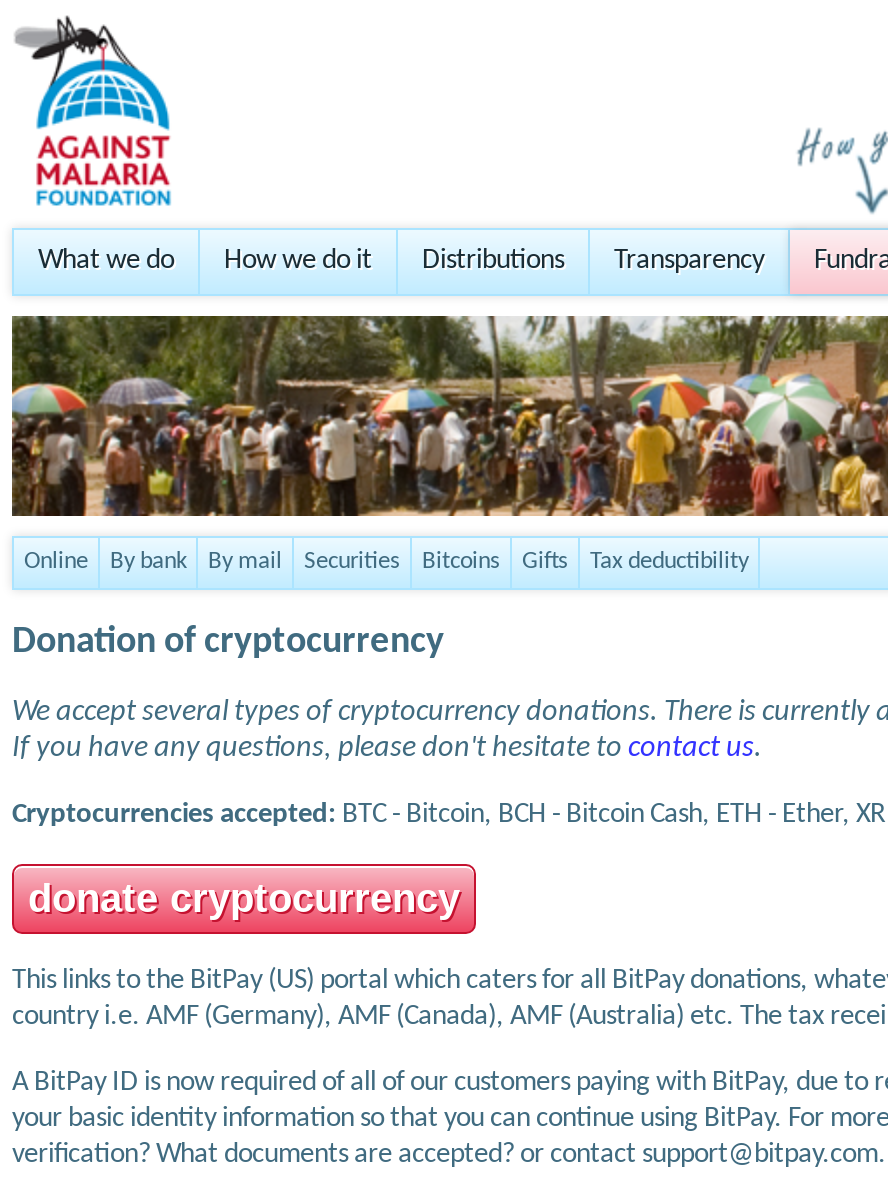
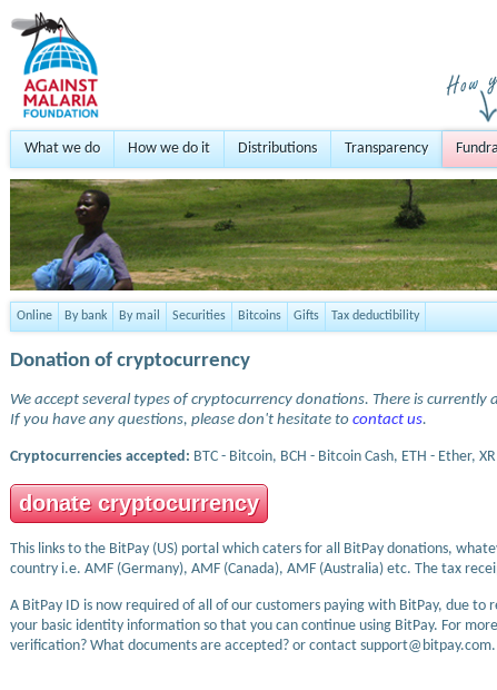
- [image]
+ [image]
